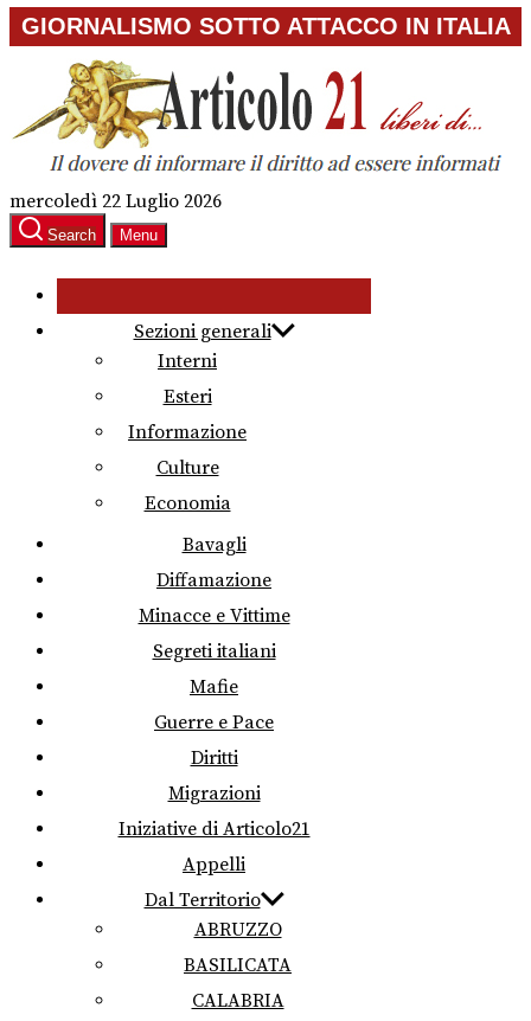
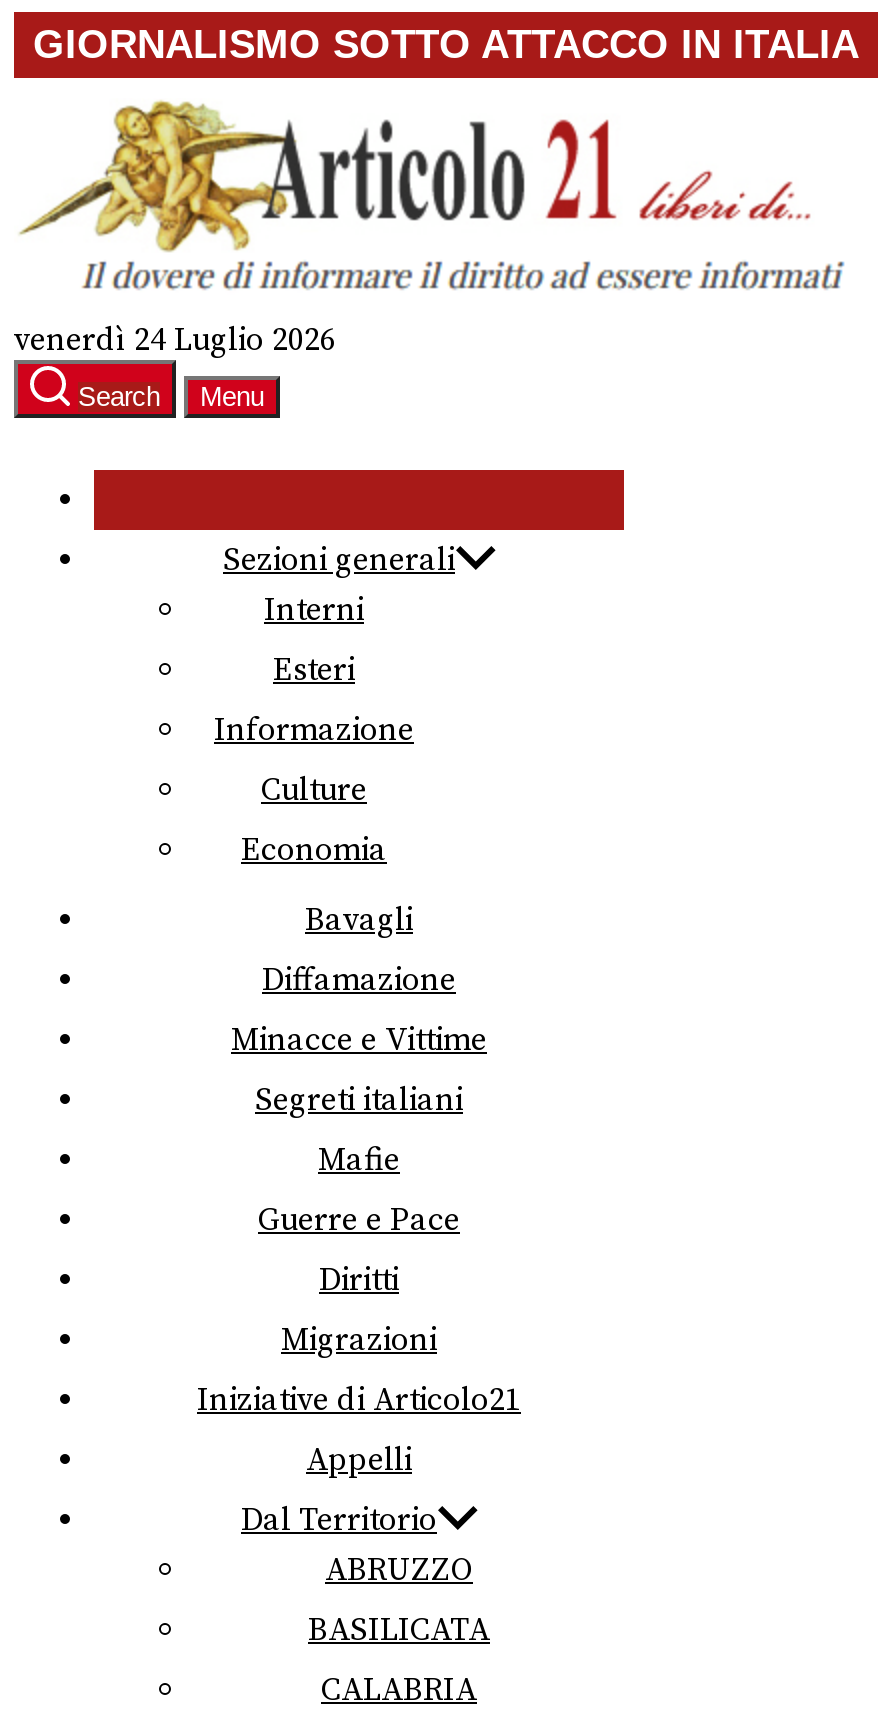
- mercoledì 22 Luglio 2026
+ venerdì 24 Luglio 2026
